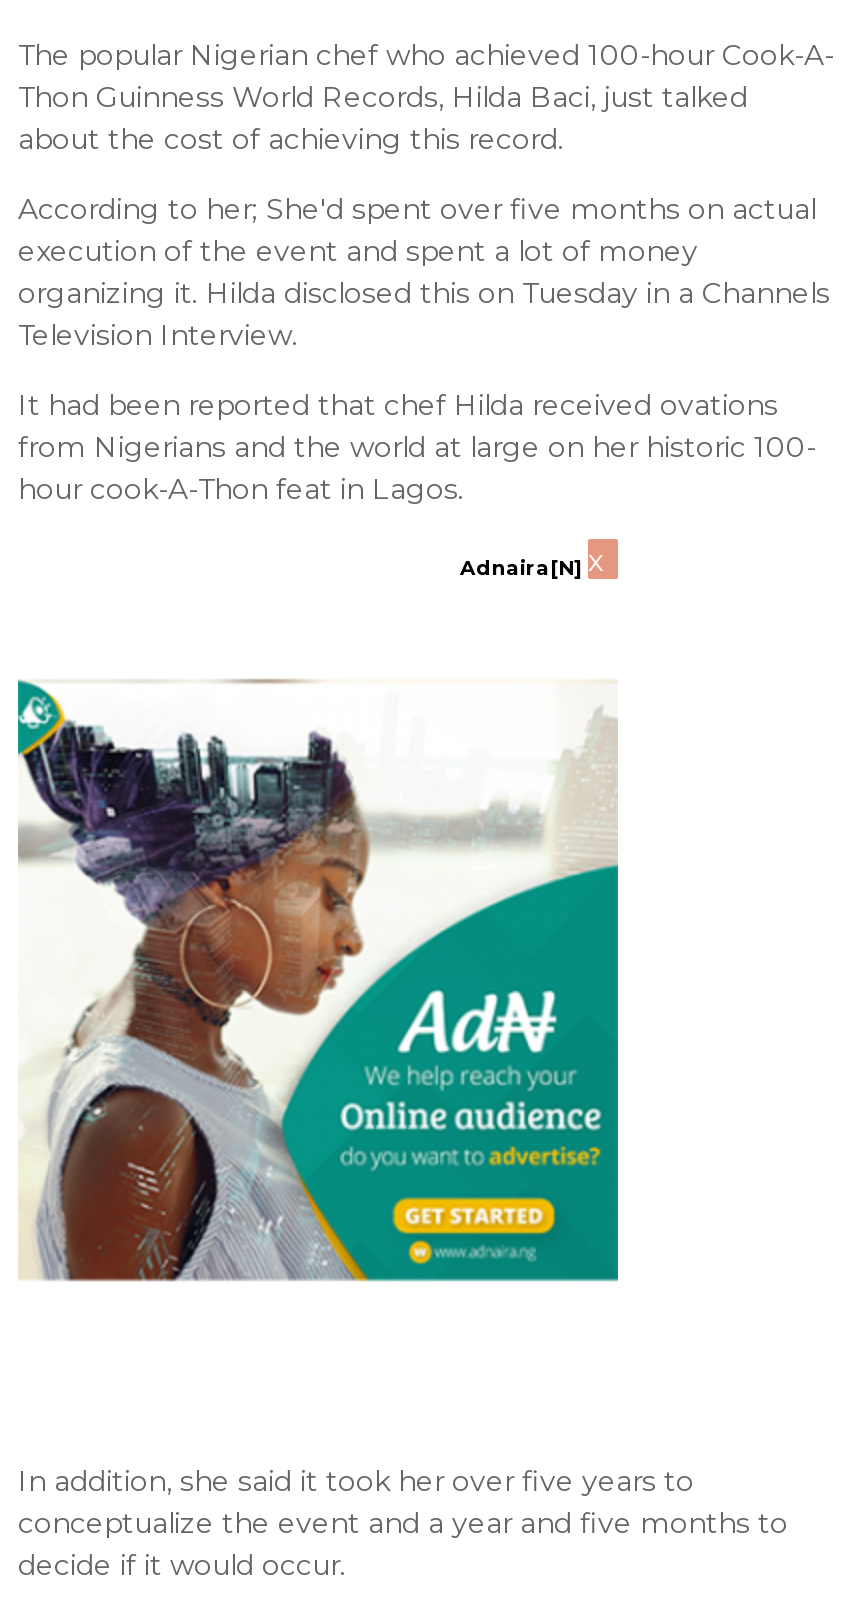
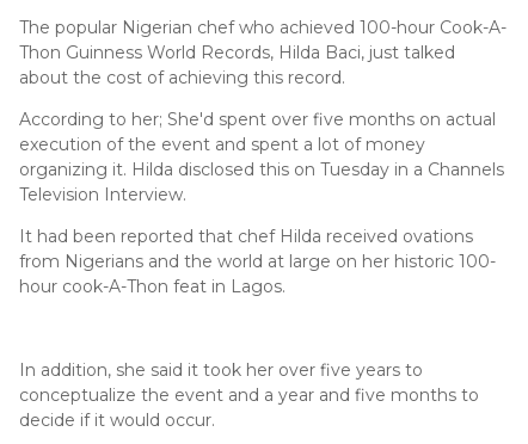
- Adnaira[N] x

- [image]
